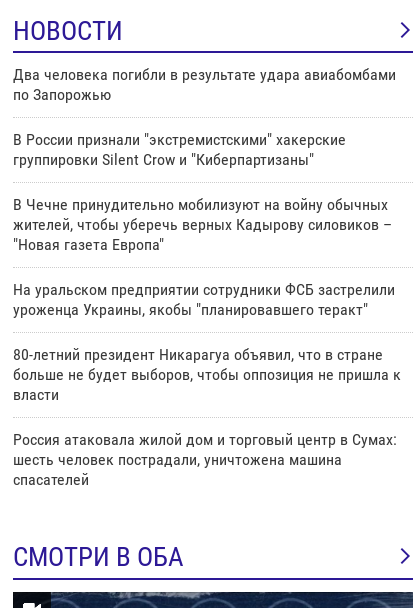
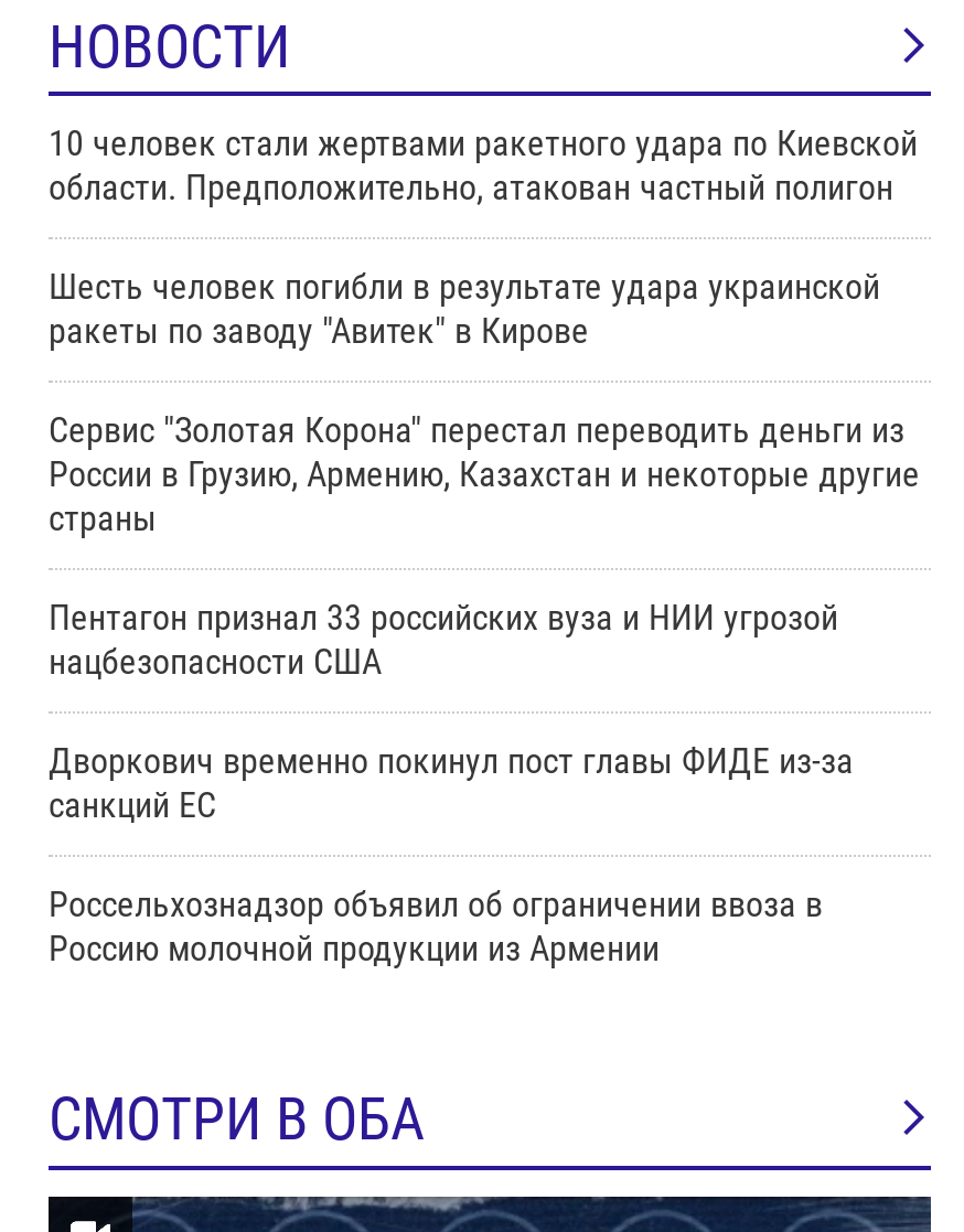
- Два человека погибли в результате удара авиабомбами
- по Запорожью
+ 10 человек стали жертвами ракетного удара по Киевской
+ области. Предположительно, атакован частный полигон

- В России признали "экстремистскими" хакерские
- группировки Silent Crow и "Киберпартизаны"
+ Шесть человек погибли в результате удара украинской
+ ракеты по заводу "Авитек" в Кирове

- В Чечне принудительно мобилизуют на войну обычных
- жителей, чтобы уберечь верных Кадырову силовиков –
- "Новая газета Европа"
+ Сервис "Золотая Корона" перестал переводить деньги из
+ России в Грузию, Армению, Казахстан и некоторые другие
+ страны

- На уральском предприятии сотрудники ФСБ застрелили
- уроженца Украины, якобы "планировавшего теракт"
+ Пентагон признал 33 российских вуза и НИИ угрозой
+ нацбезопасности США

- 80-летний президент Никарагуа объявил, что в стране
- больше не будет выборов, чтобы оппозиция не пришла к
- власти
+ Дворкович временно покинул пост главы ФИДЕ из-за
+ санкций ЕС

- Россия атаковала жилой дом и торговый центр в Сумах:
- шесть человек пострадали, уничтожена машина
- спасателей
+ Россельхознадзор объявил об ограничении ввоза в
+ Россию молочной продукции из Армении
